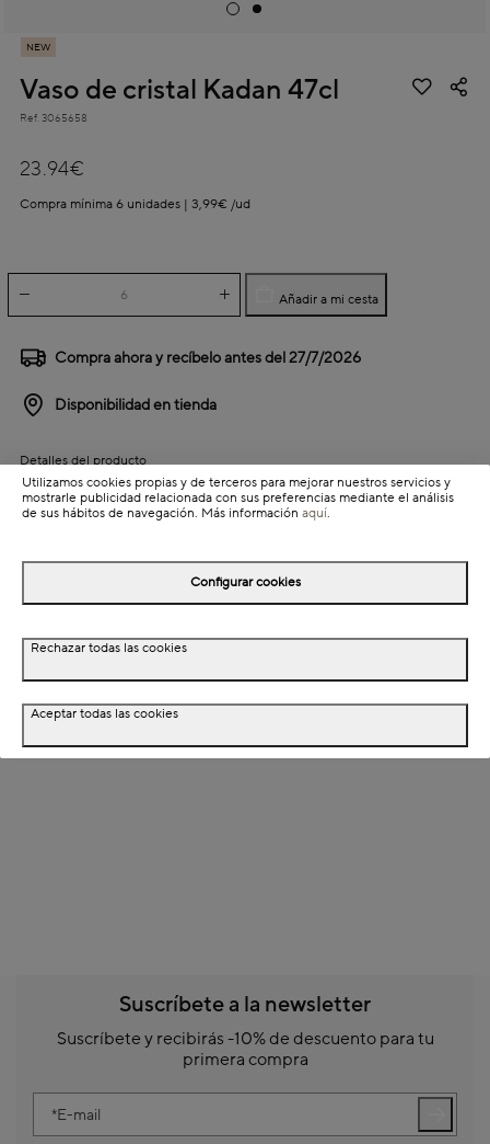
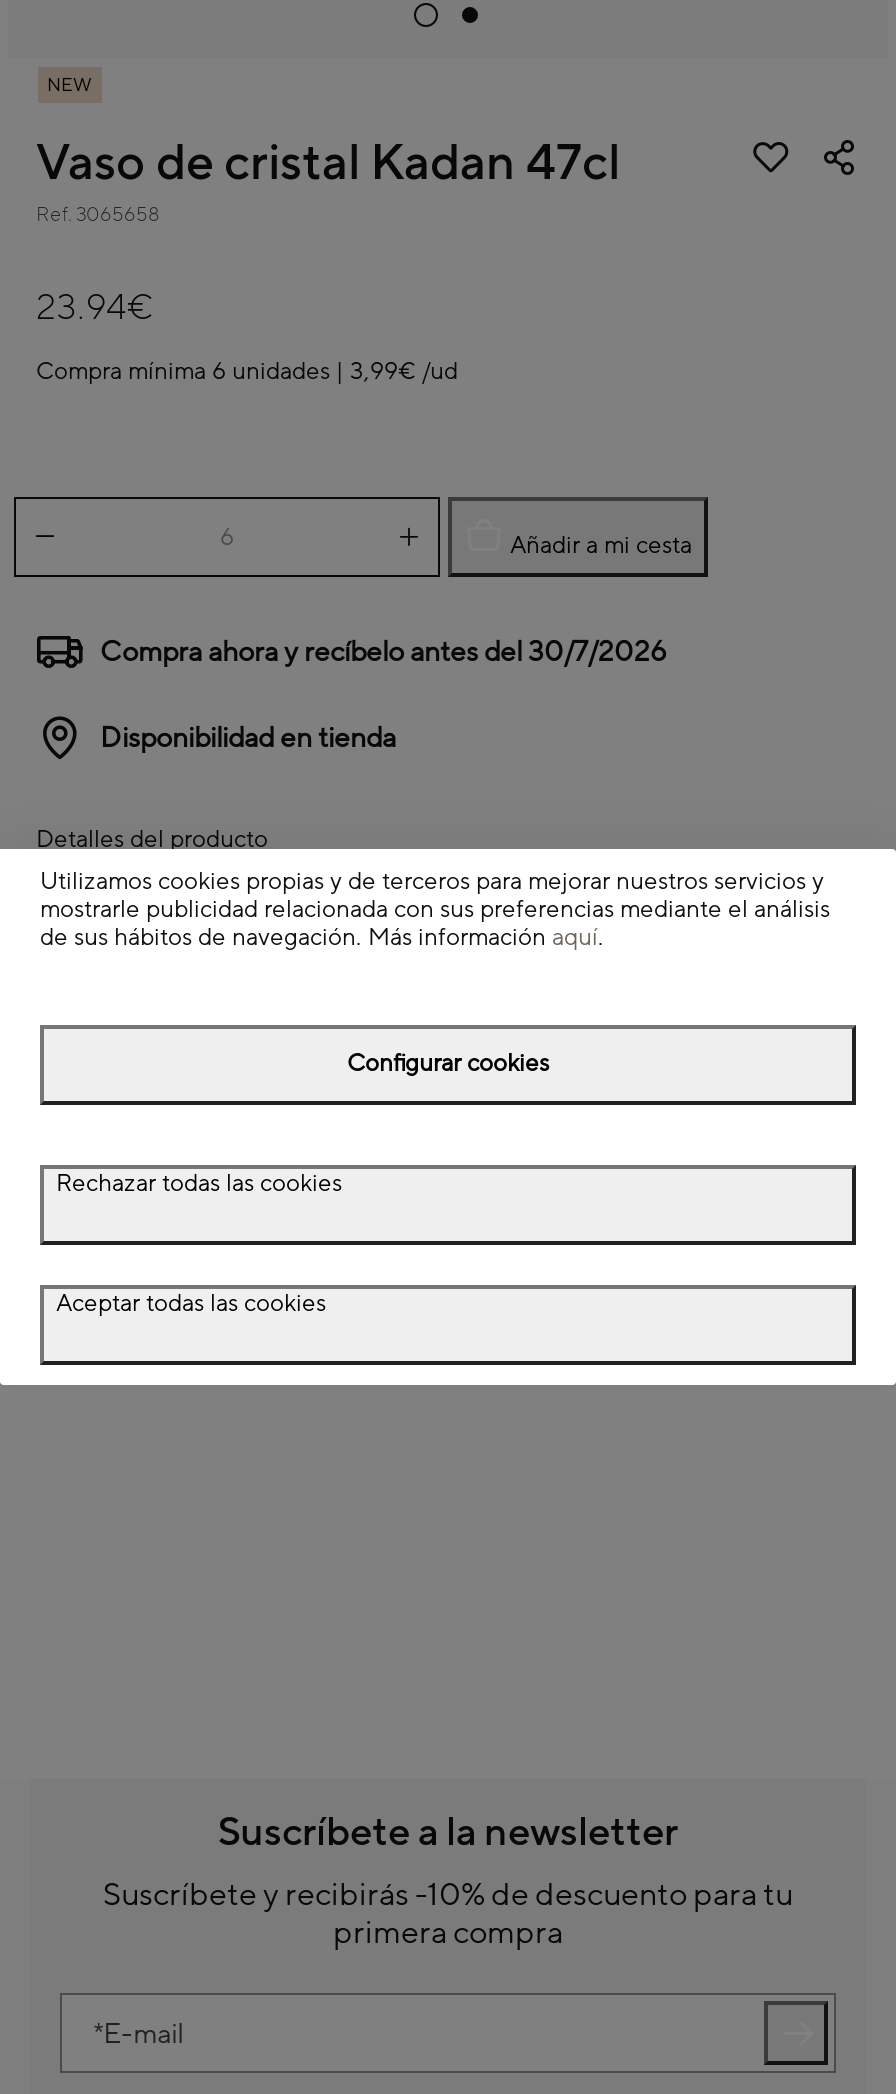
- Compra ahora y recíbelo antes del 27/7/2026
+ Compra ahora y recíbelo antes del 30/7/2026
